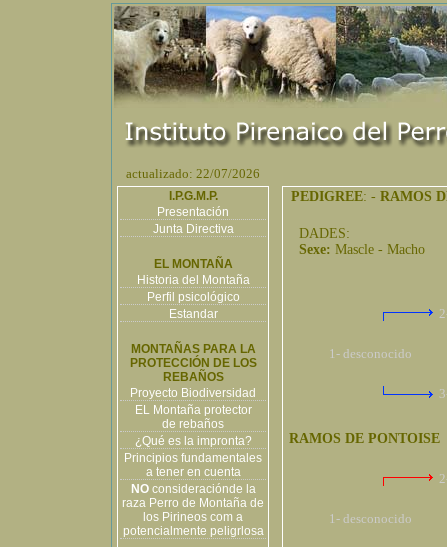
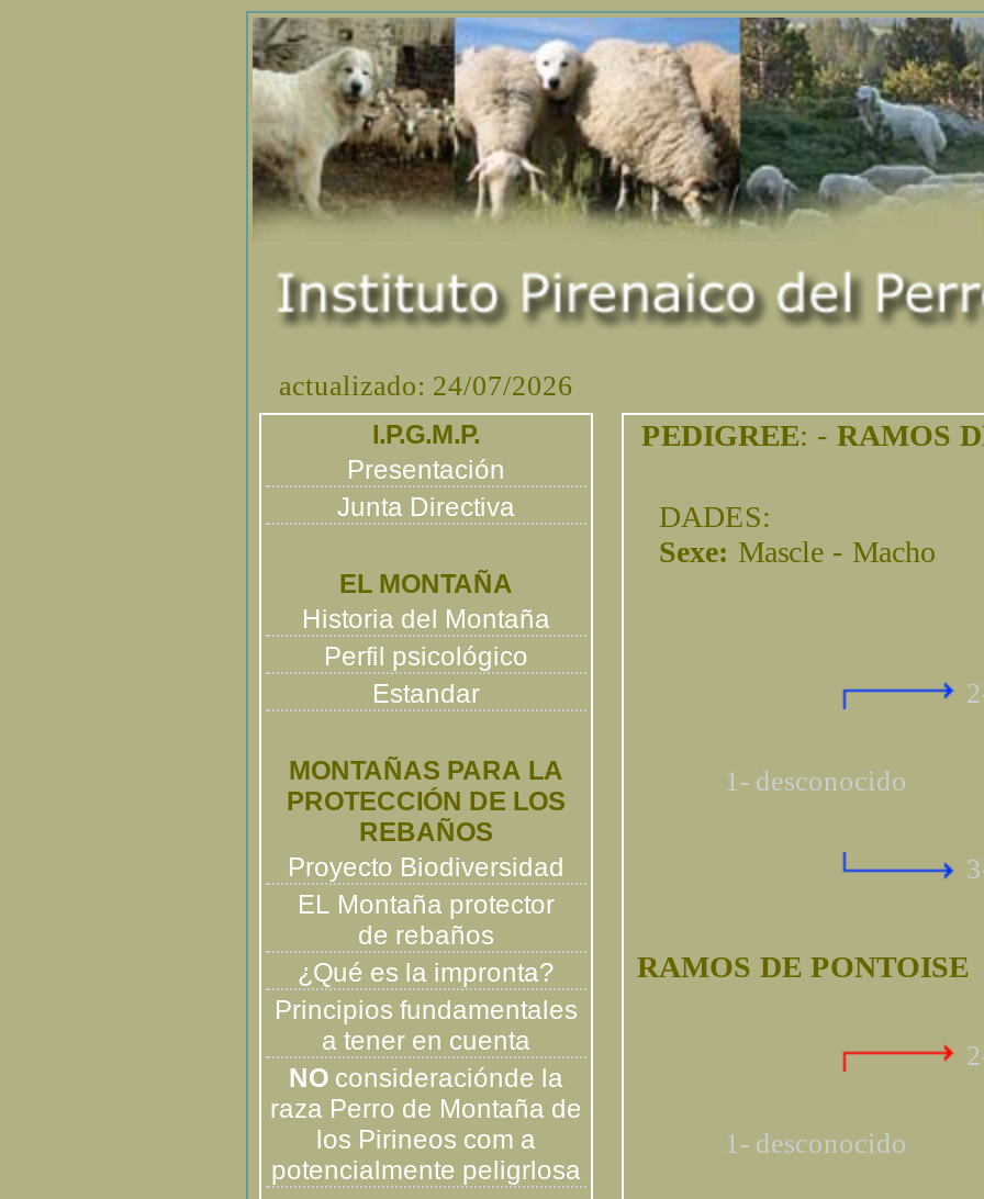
- actualizado: 22/07/2026
+ actualizado: 24/07/2026
